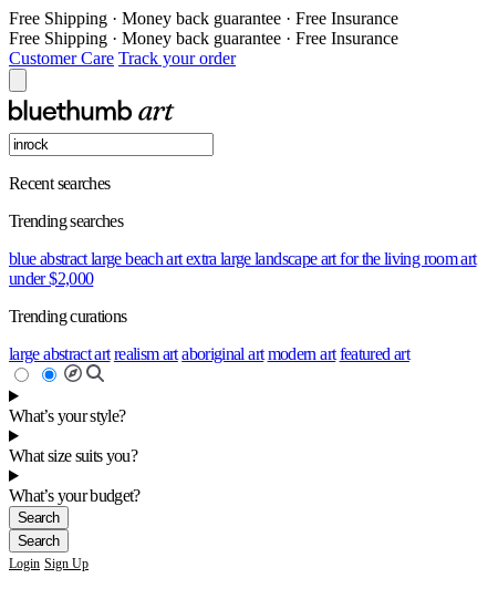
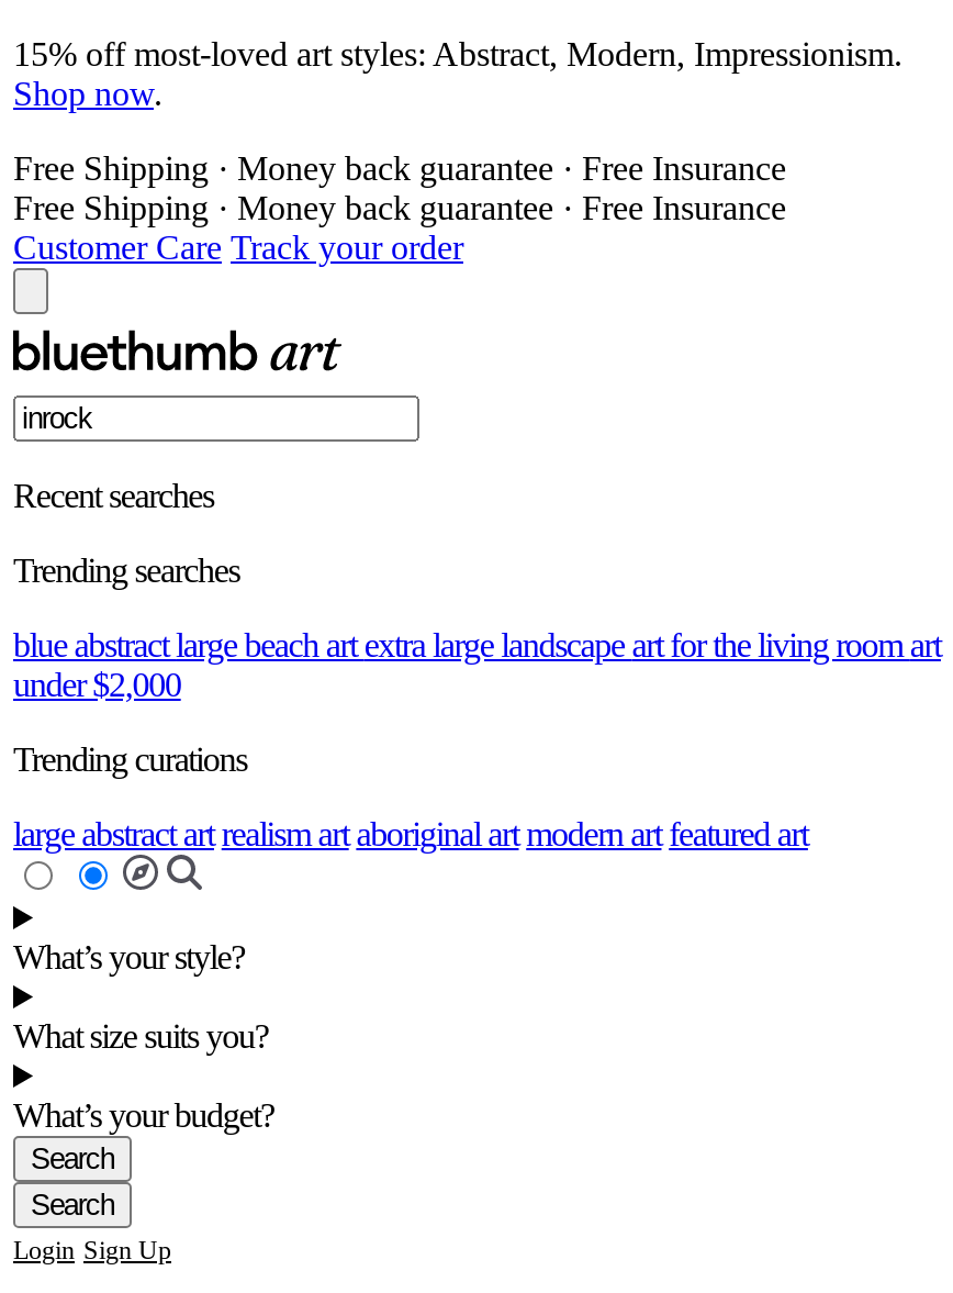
+ 15% off most-loved art styles: Abstract, Modern, Impressionism.
+ Shop now.
